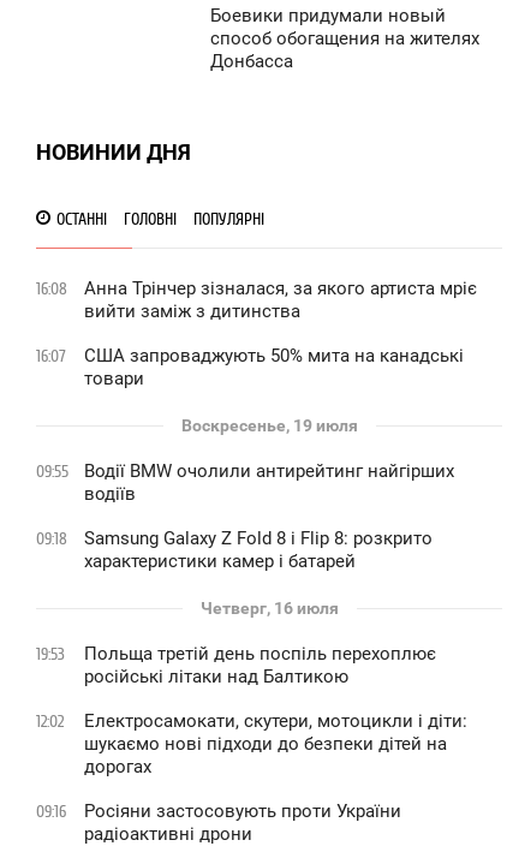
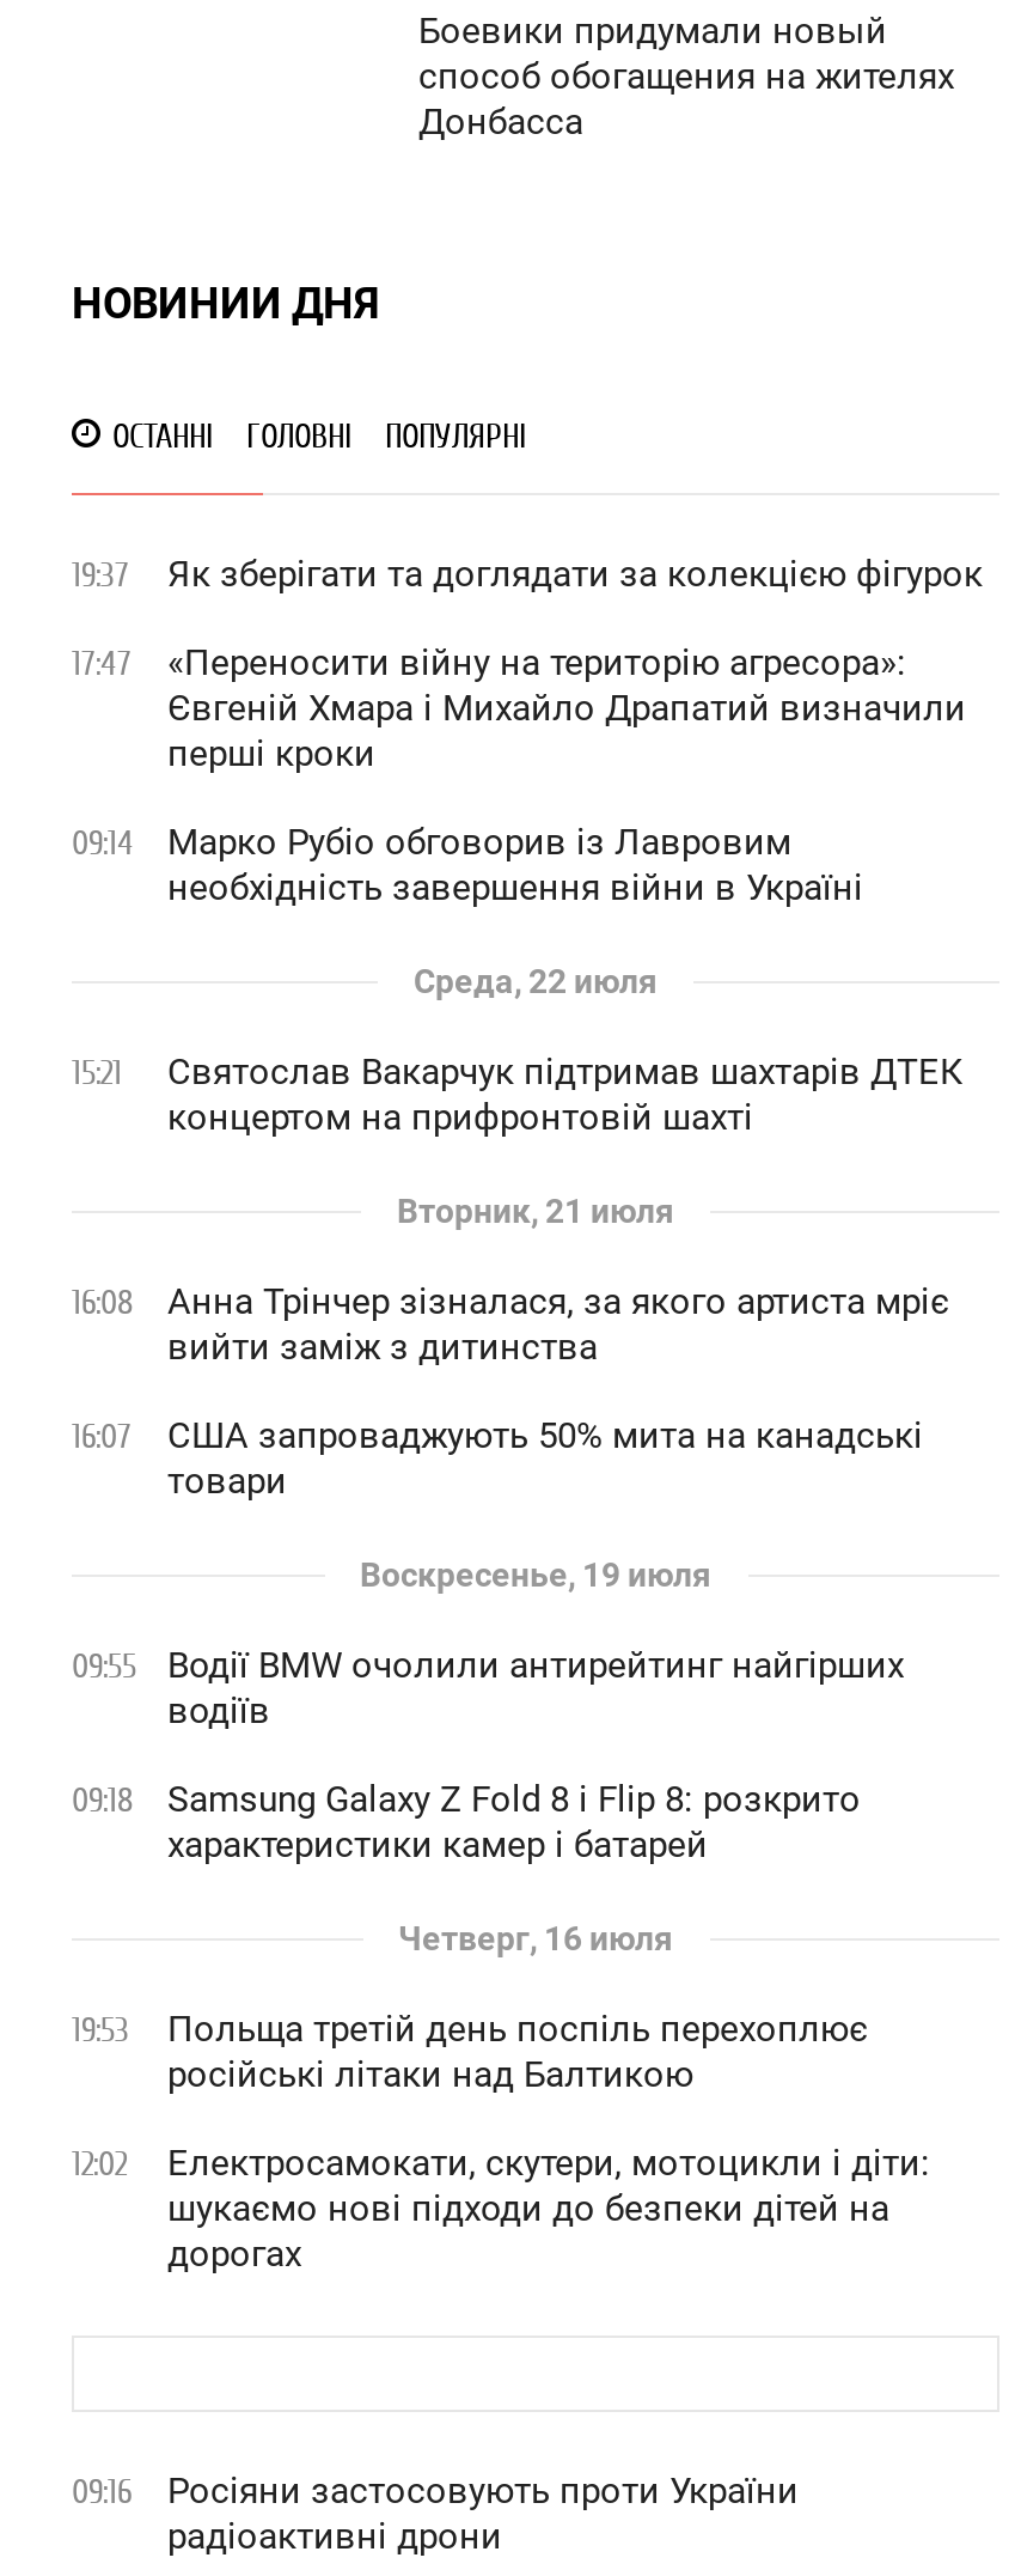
+ 19:37
+ Як зберігати та доглядати за колекцією фігурок
+ 17:47
+ «Переносити війну на територію агресора»:
+ Євгеній Хмара і Михайло Драпатий визначили
+ перші кроки
+ 09:14
+ Марко Рубіо обговорив із Лавровим
+ необхідність завершення війни в Україні
+ Среда, 22 июля
+ 15:21
+ Святослав Вакарчук підтримав шахтарів ДТЕК
+ концертом на прифронтовій шахті
+ Вторник, 21 июля
